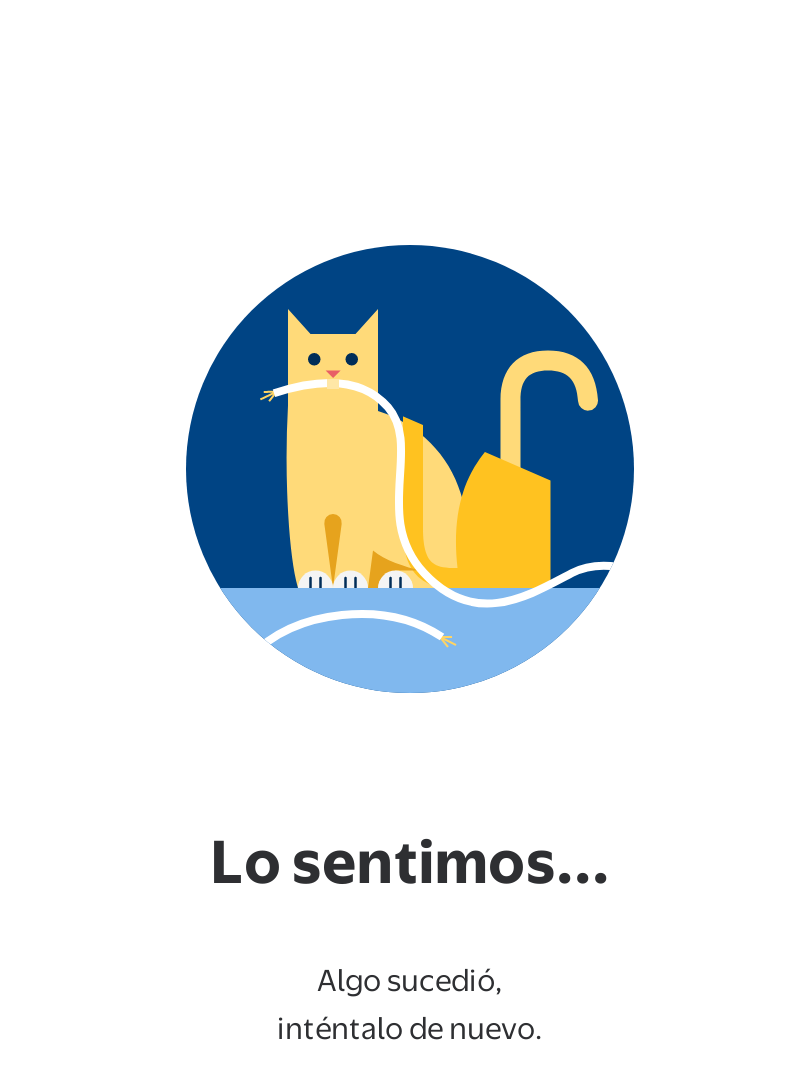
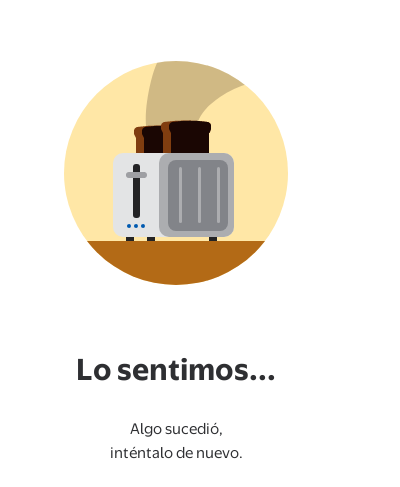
- [image]
+ [image]
